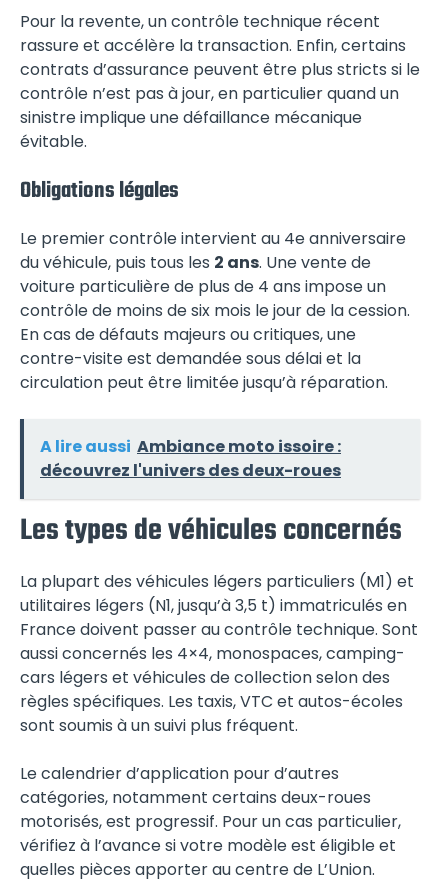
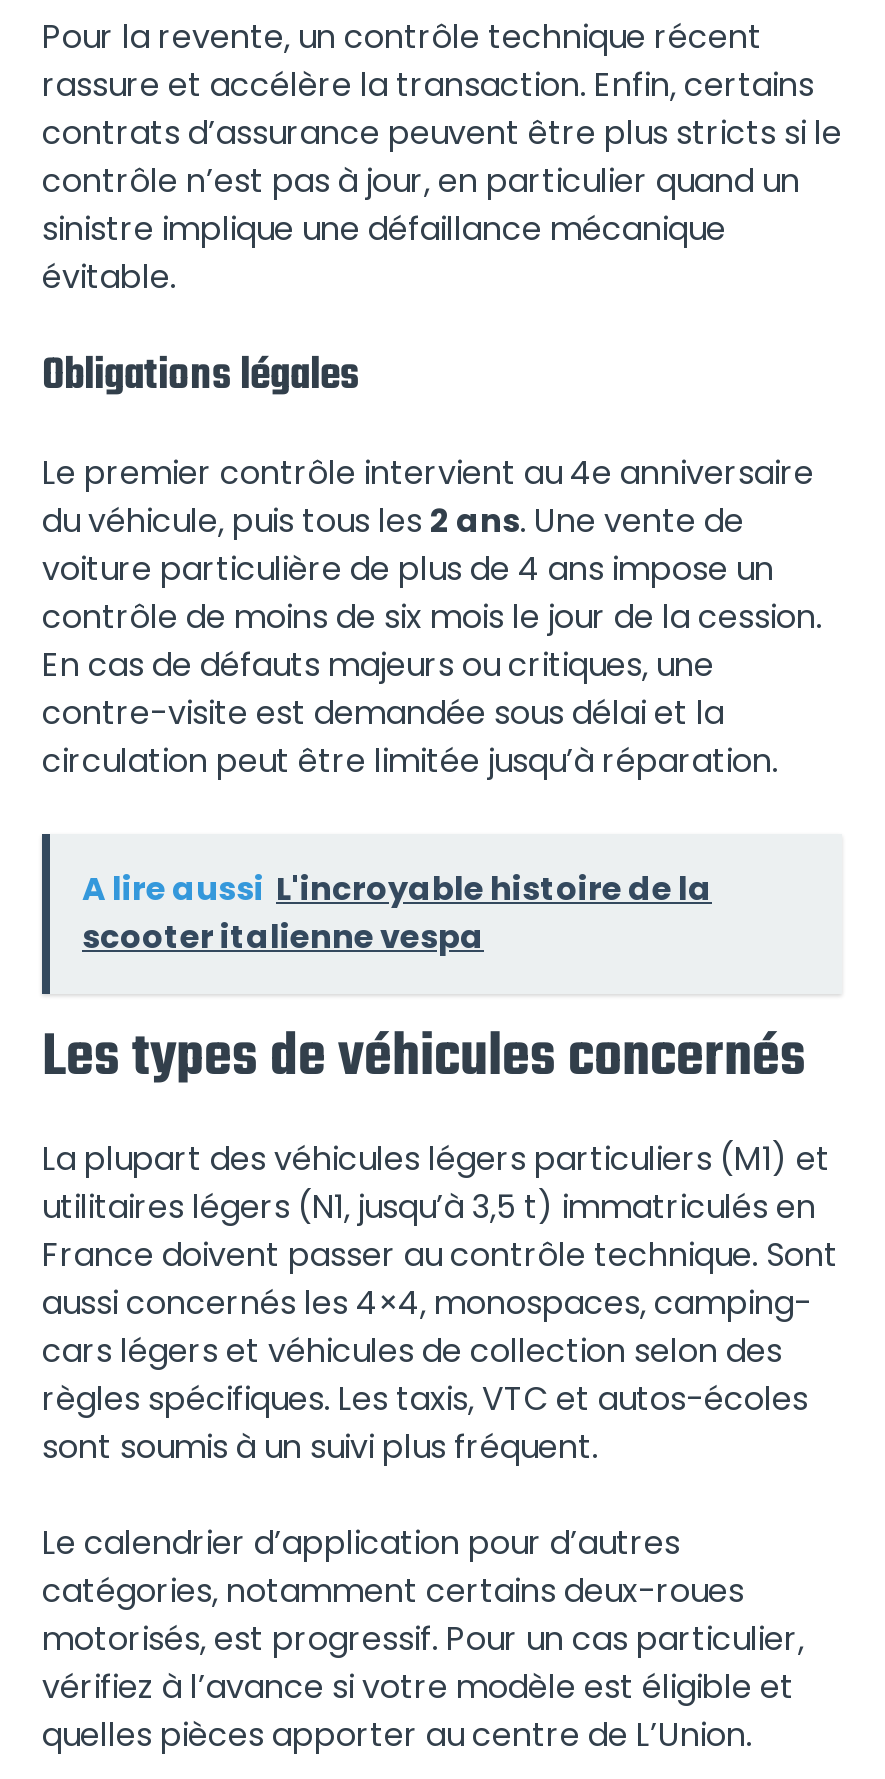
- A lire aussi Ambiance moto issoire :
- découvrez l'univers des deux-roues
+ A lire aussi L'incroyable histoire de la
+ scooter italienne vespa
